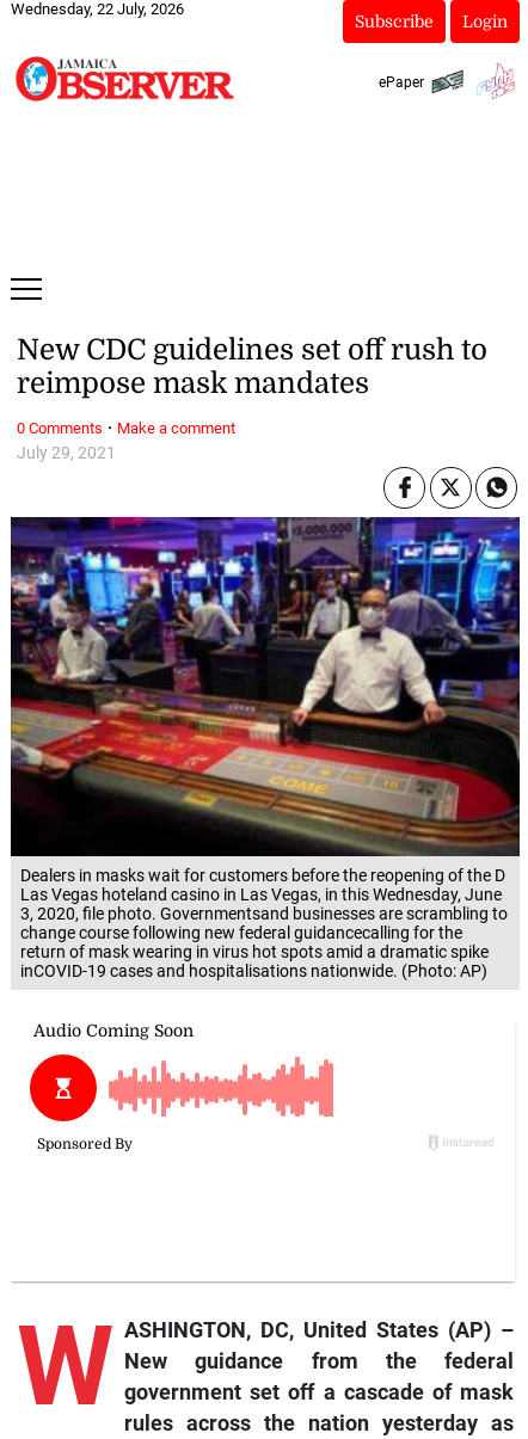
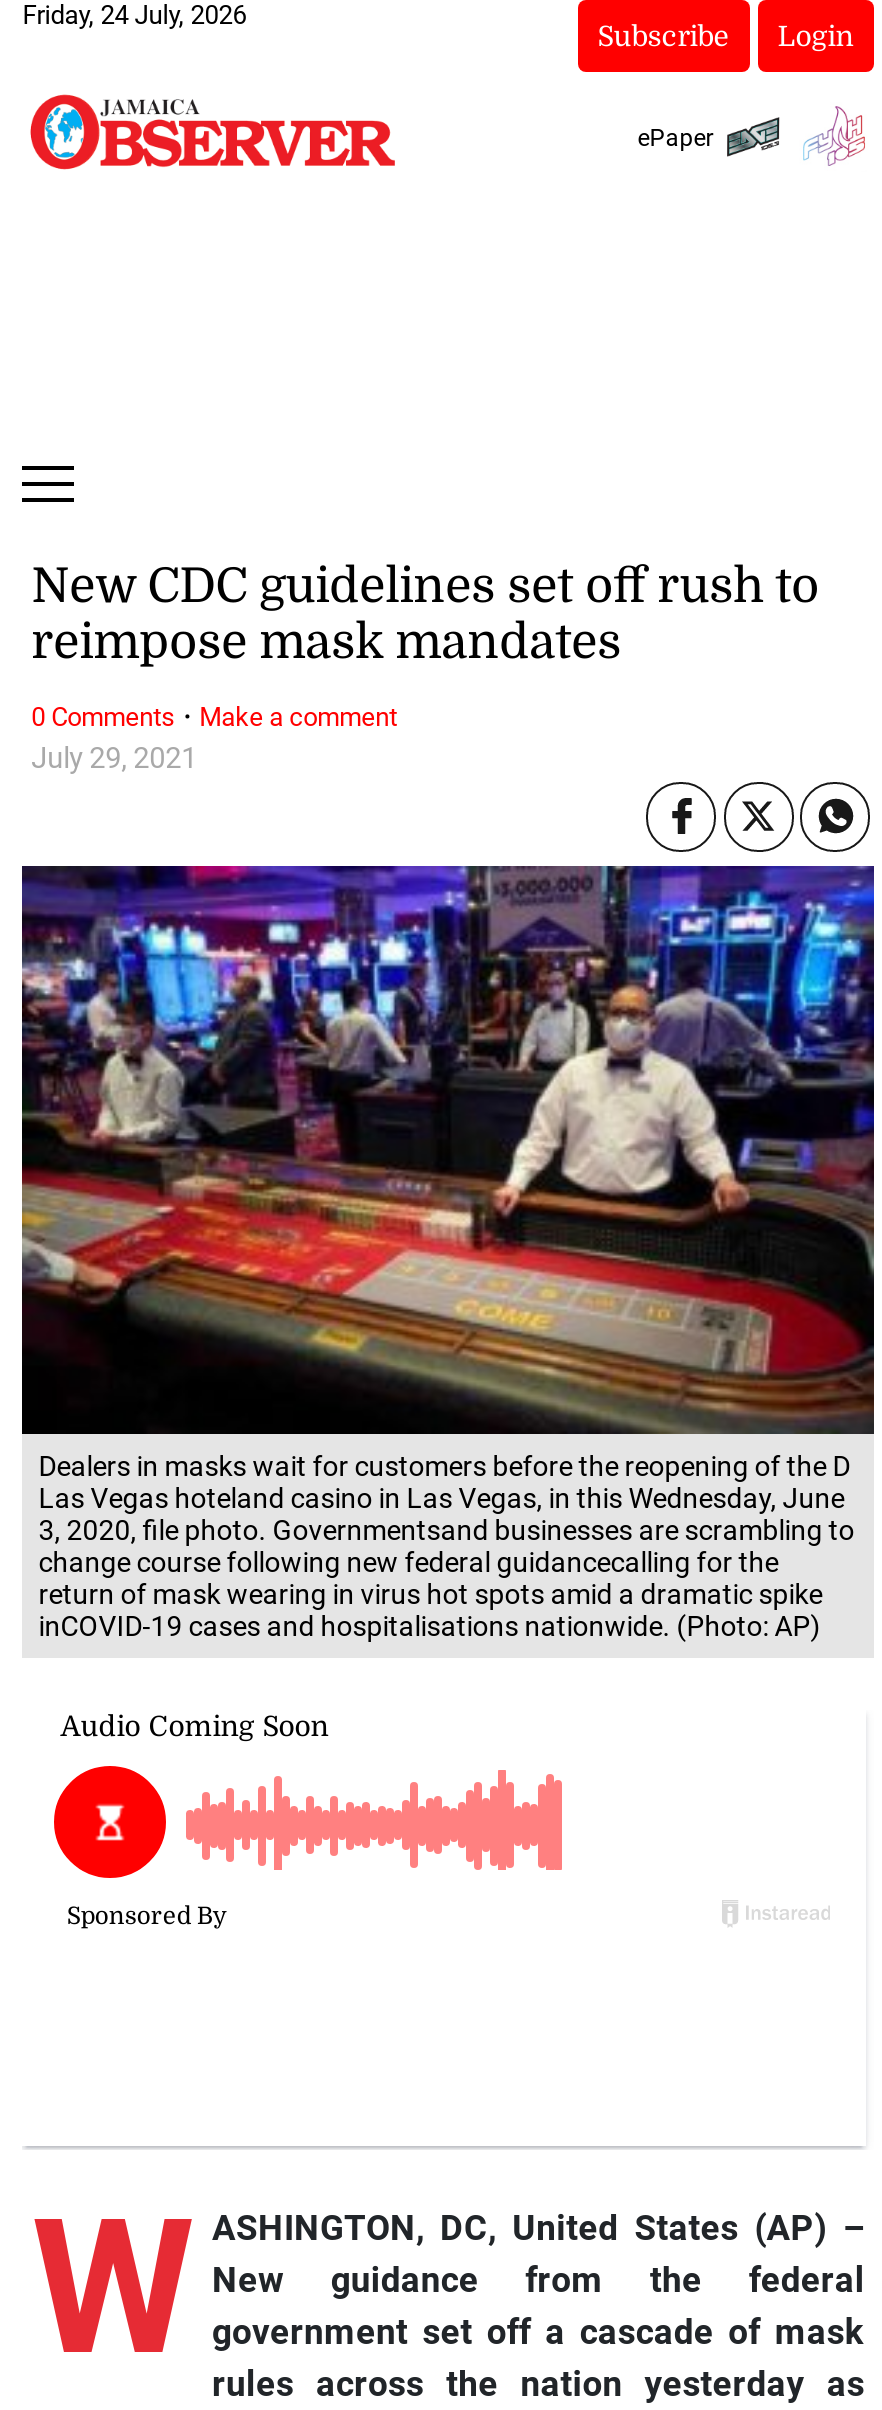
- Wednesday, 22 July, 2026
+ Friday, 24 July, 2026
